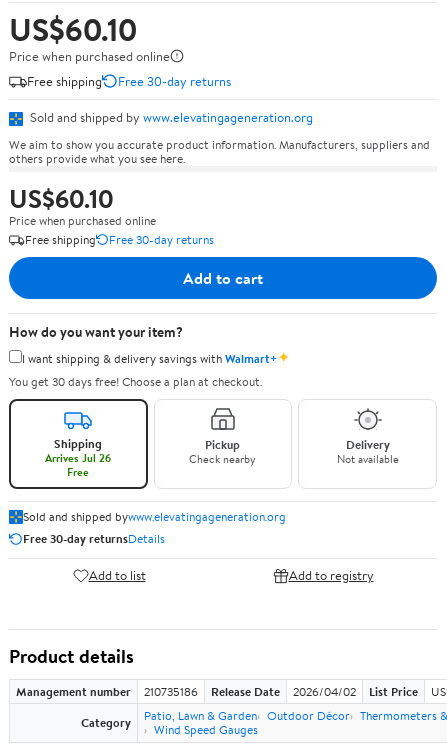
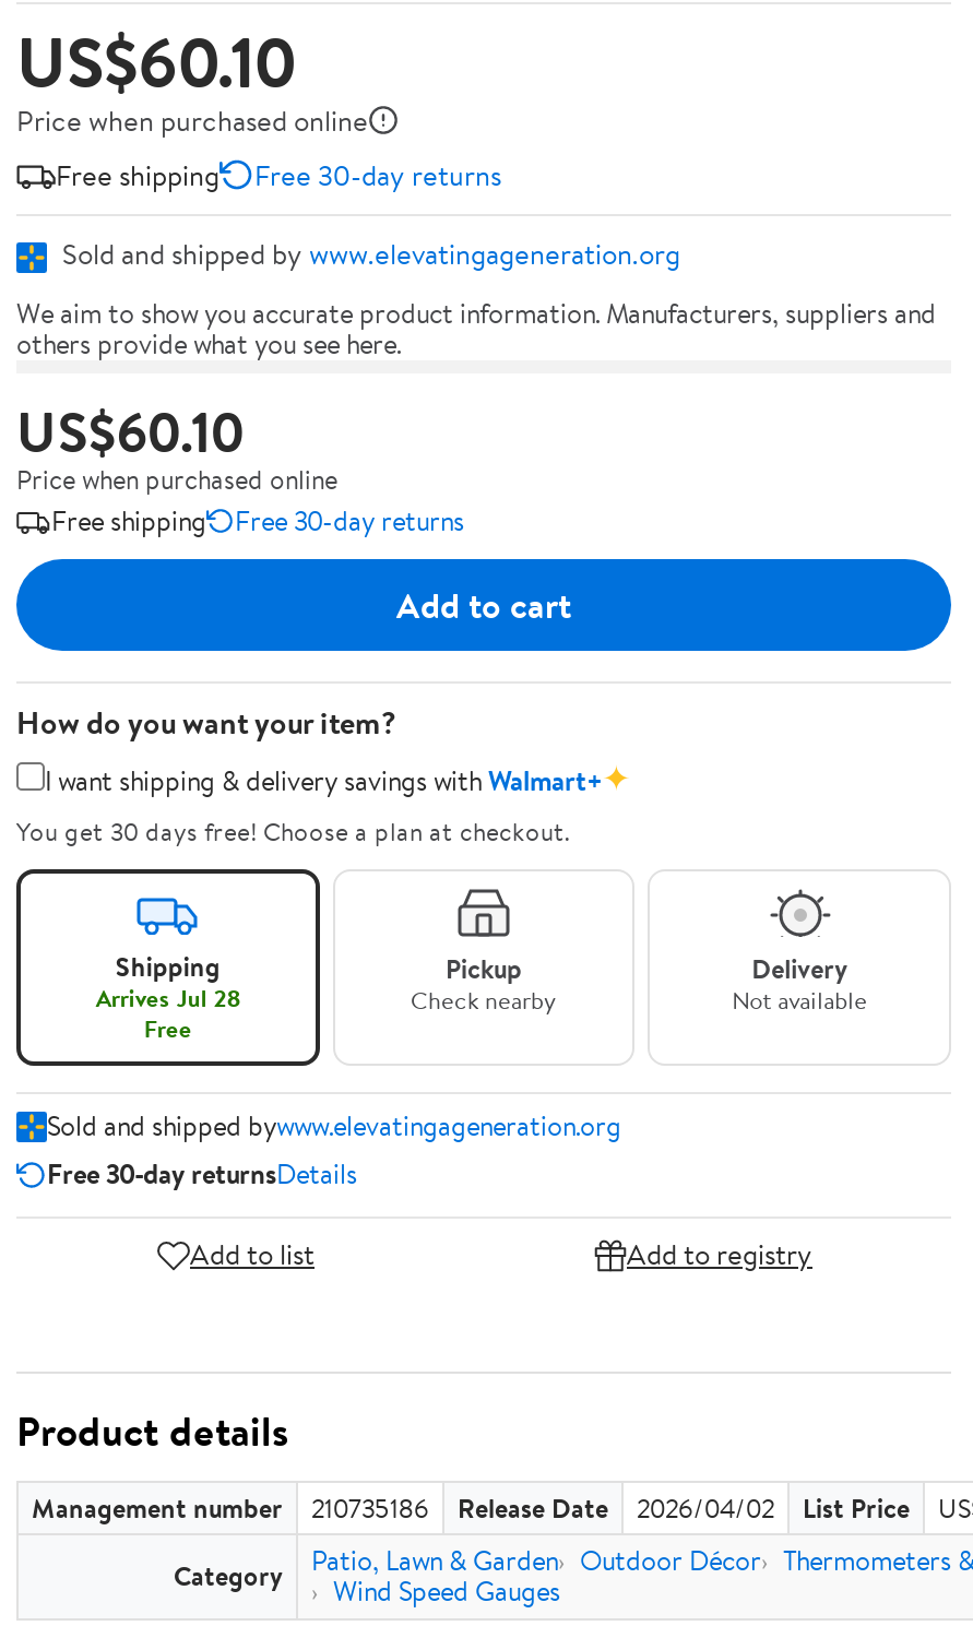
- Arrives Jul 26
+ Arrives Jul 28
